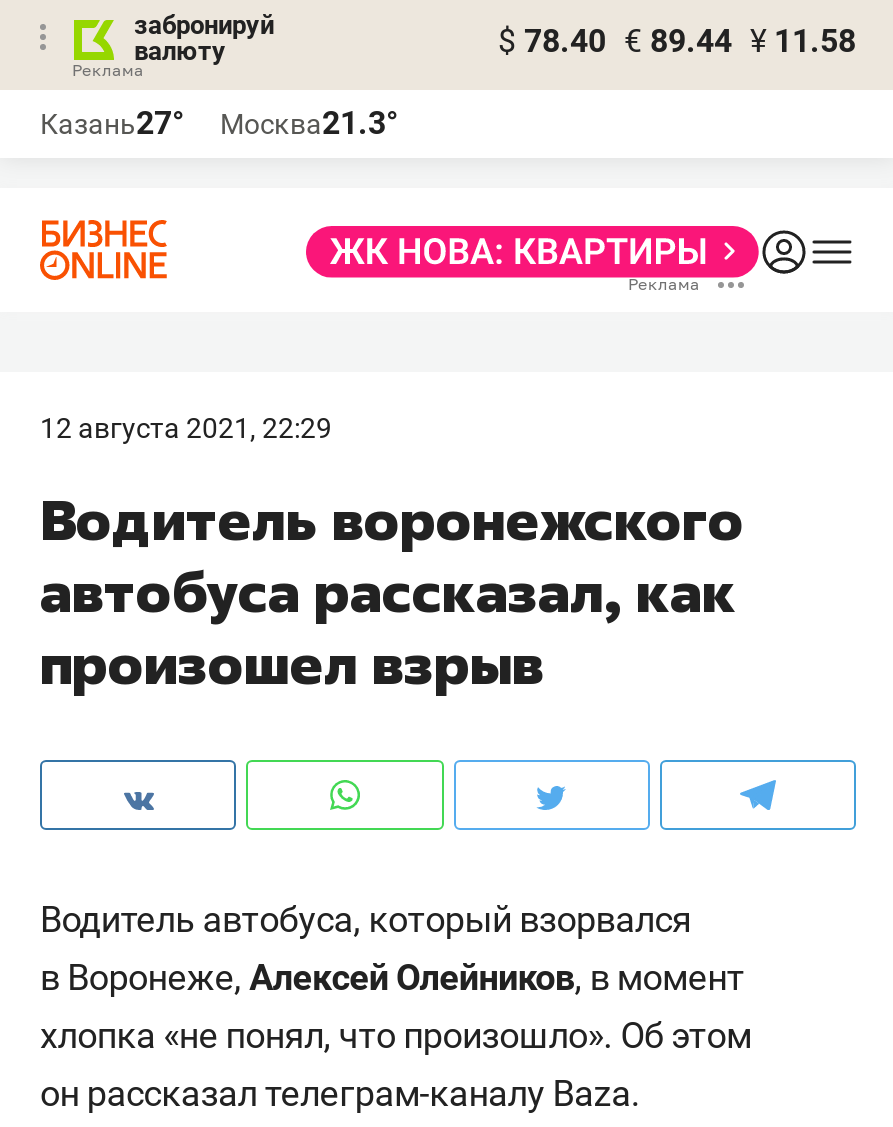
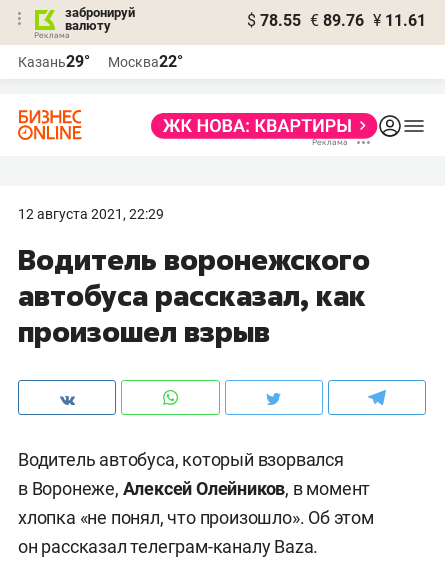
- $ 78.40 € 89.44 ¥ 11.58
+ $ 78.55 € 89.76 ¥ 11.61

- Казань27°
+ Казань29°

- Москва21.3°
+ Москва22°
